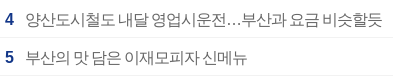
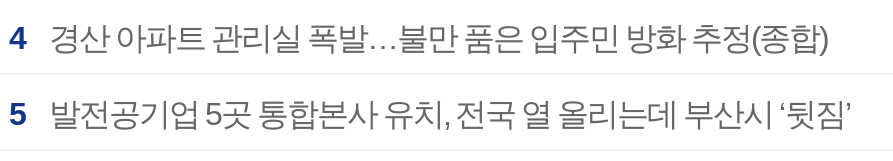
- 양산도시철도 내달 영업시운전…부산과 요금 비슷할듯
+ 경산 아파트 관리실 폭발…불만 품은 입주민 방화 추정(종합)

- 부산의 맛 담은 이재모피자 신메뉴
+ 발전공기업 5곳 통합본사 유치, 전국 열 올리는데 부산시 ‘뒷짐’
